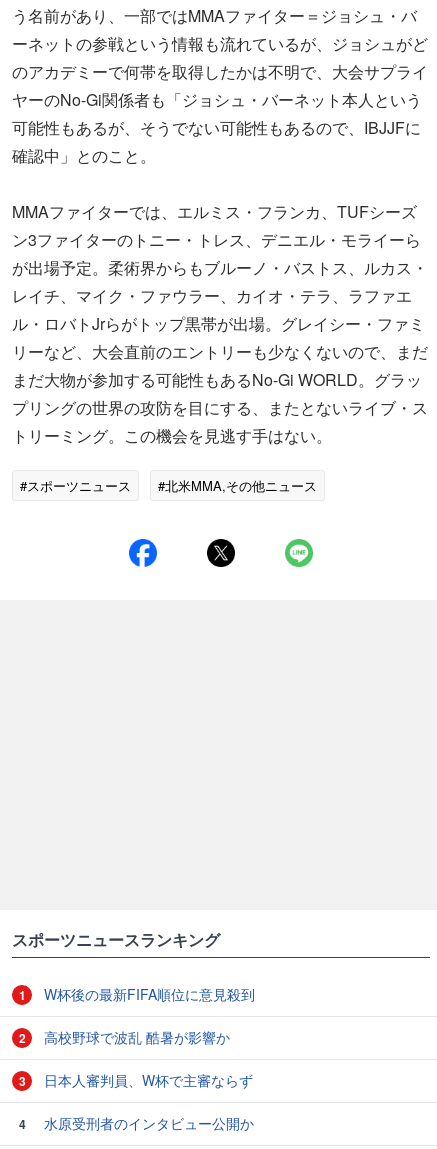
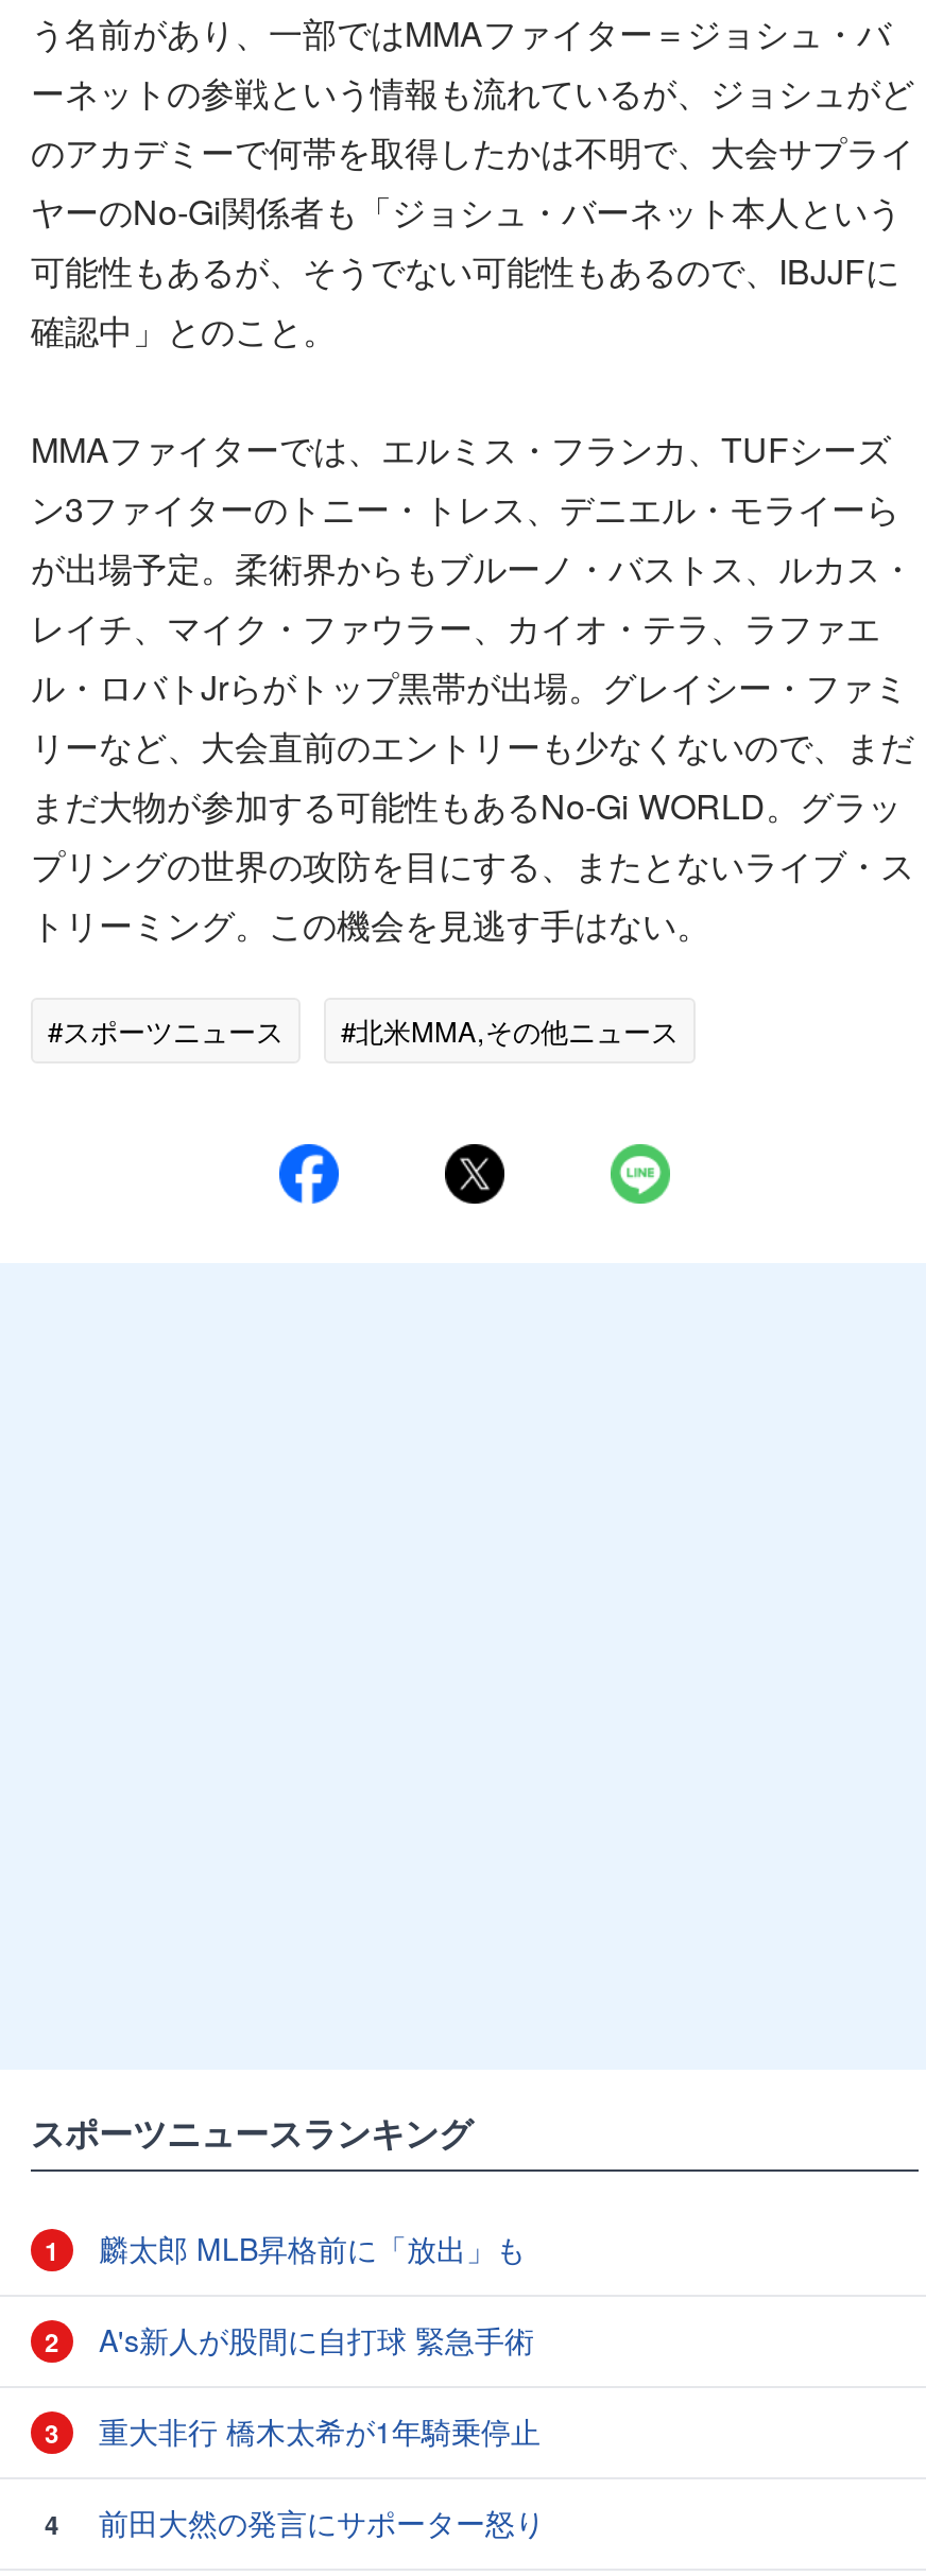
- W杯後の最新FIFA順位に意見殺到
+ 麟太郎 MLB昇格前に「放出」も

- 高校野球で波乱 酷暑が影響か
+ A's新人が股間に自打球 緊急手術

- 日本人審判員、W杯で主審ならず
+ 重大非行 橋木太希が1年騎乗停止

- 水原受刑者のインタビュー公開か
+ 前田大然の発言にサポーター怒り
